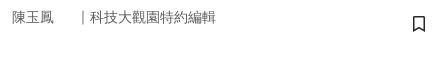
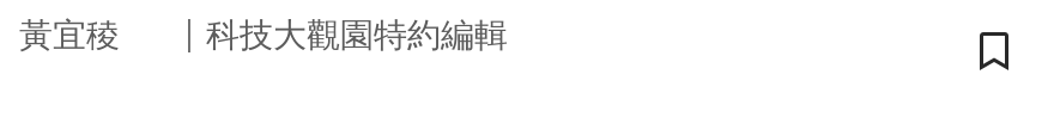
- 陳玉鳳
+ 黃宜稜
